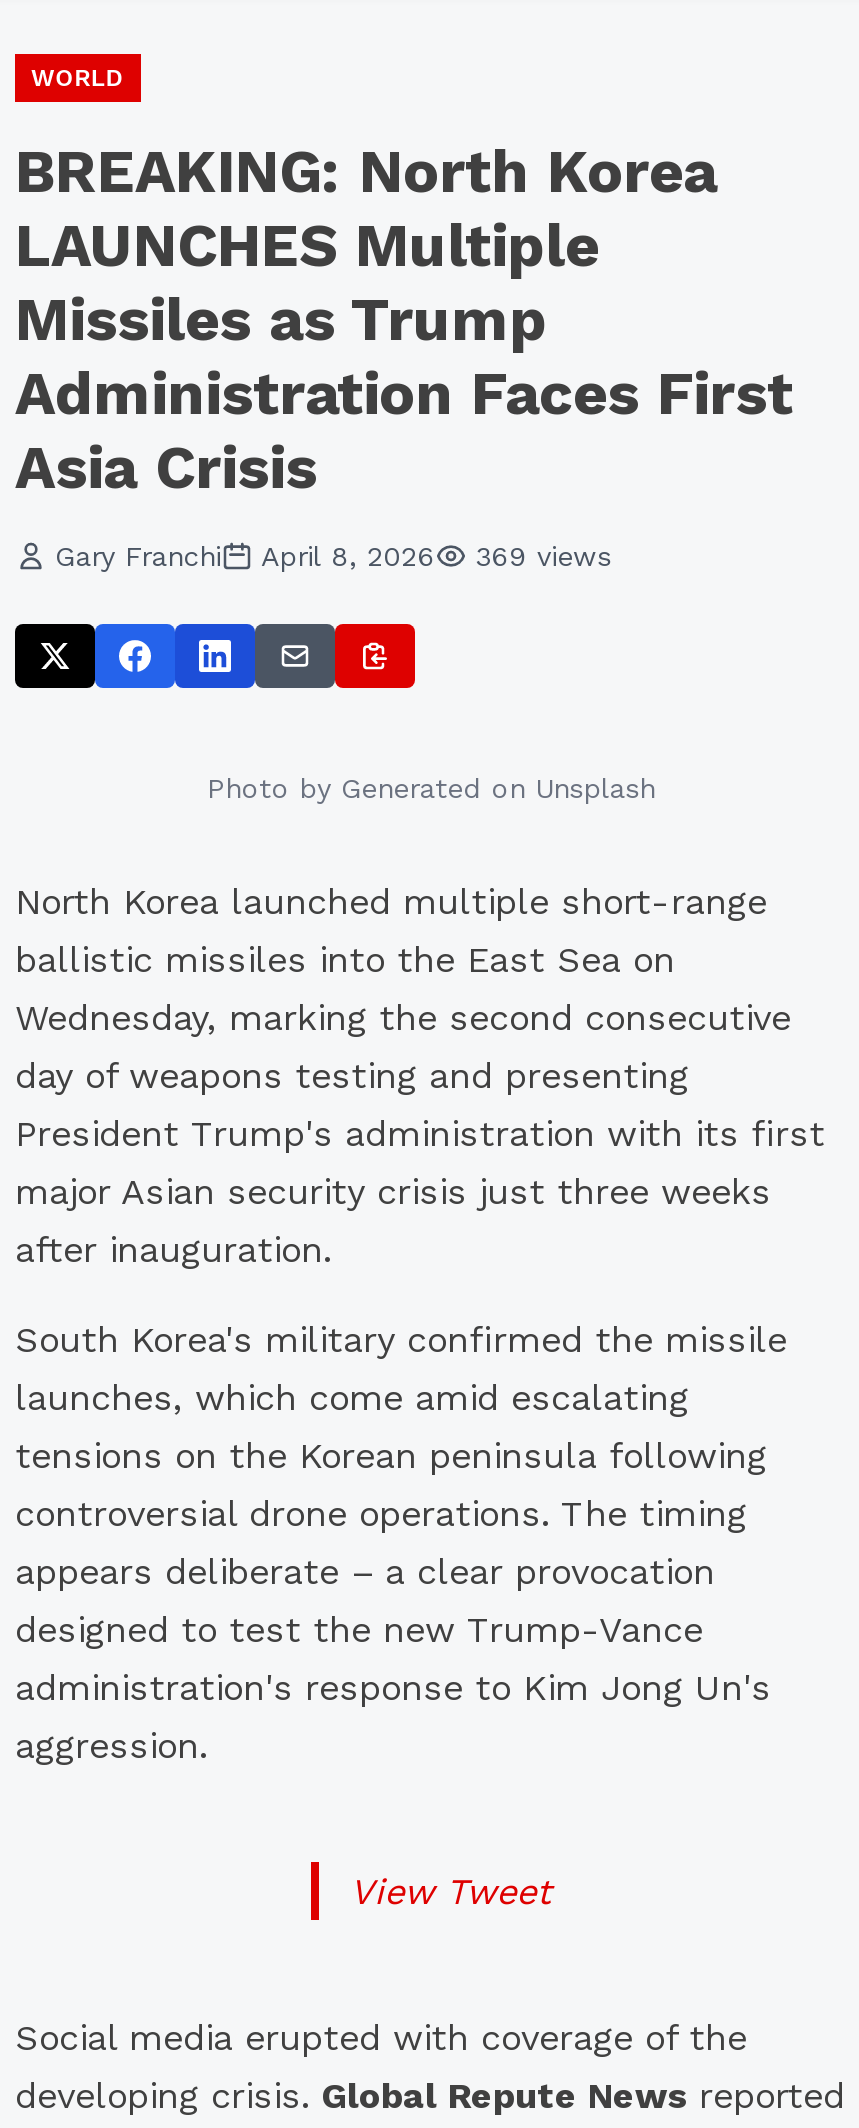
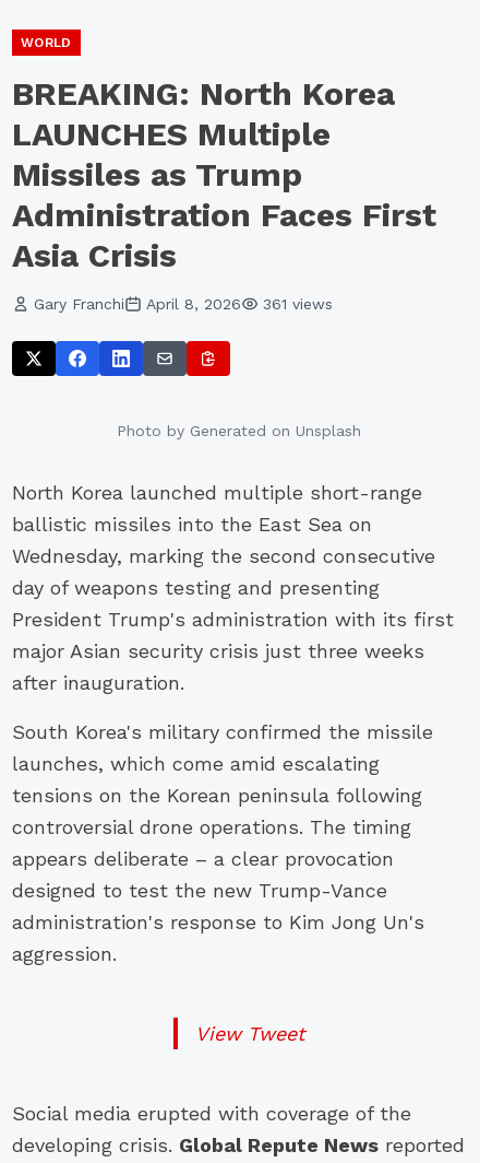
- Gary Franchi April 8, 2026 369 views
+ Gary Franchi April 8, 2026 361 views
